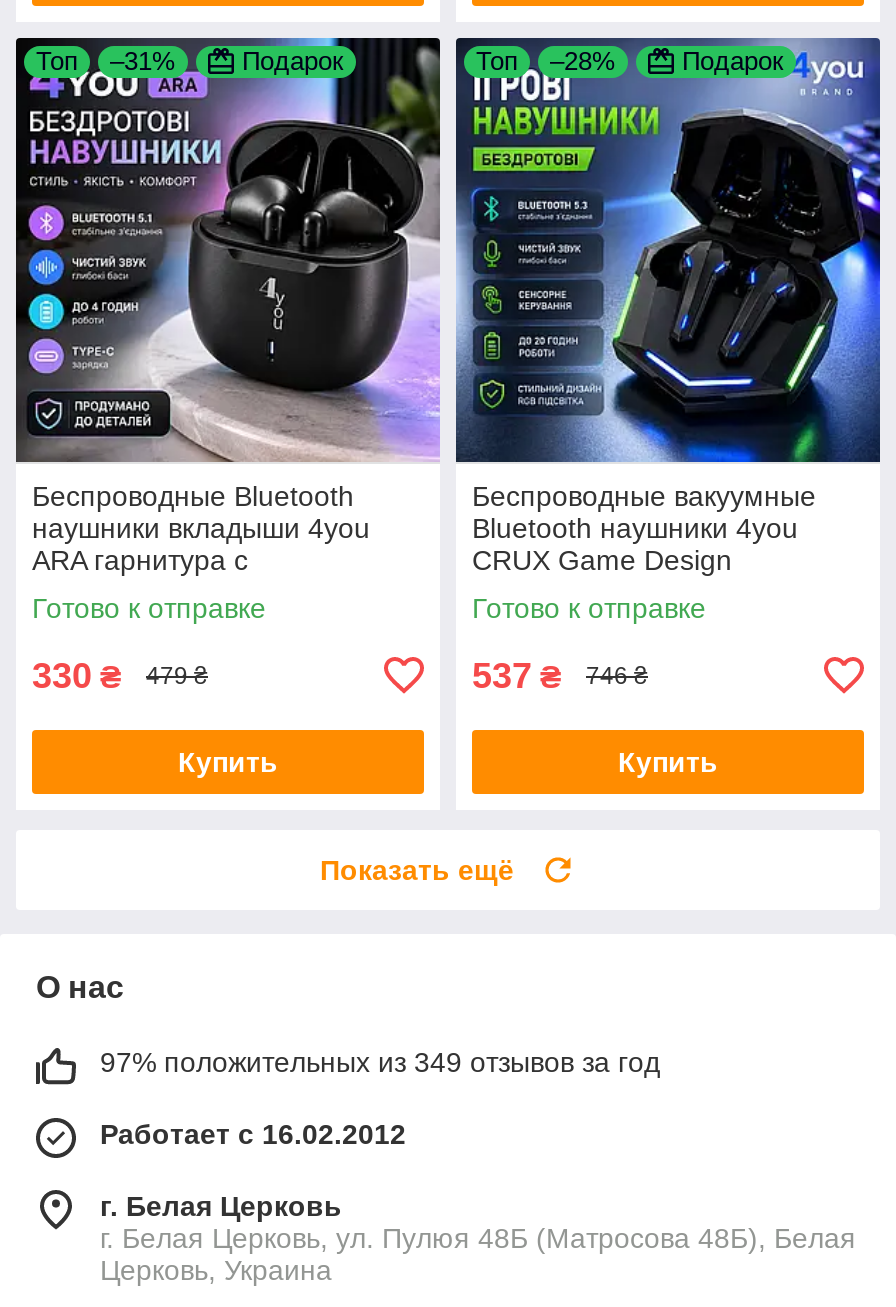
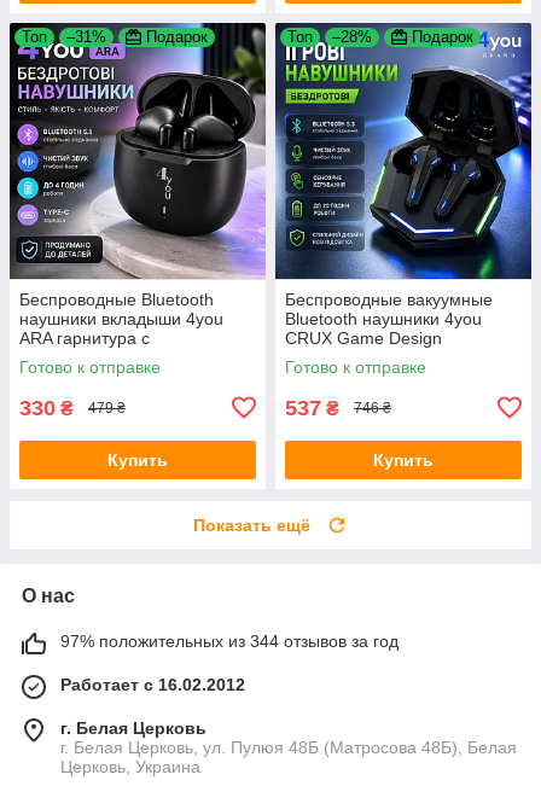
- 97% положительных из 349 отзывов за год
+ 97% положительных из 344 отзывов за год
